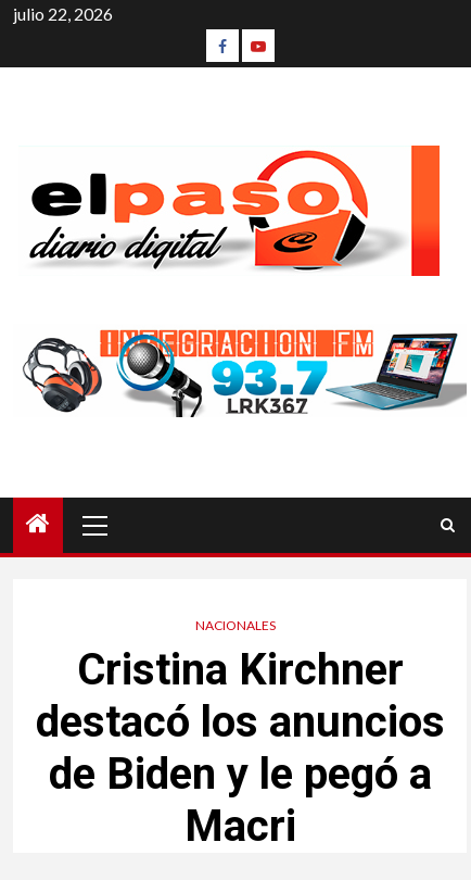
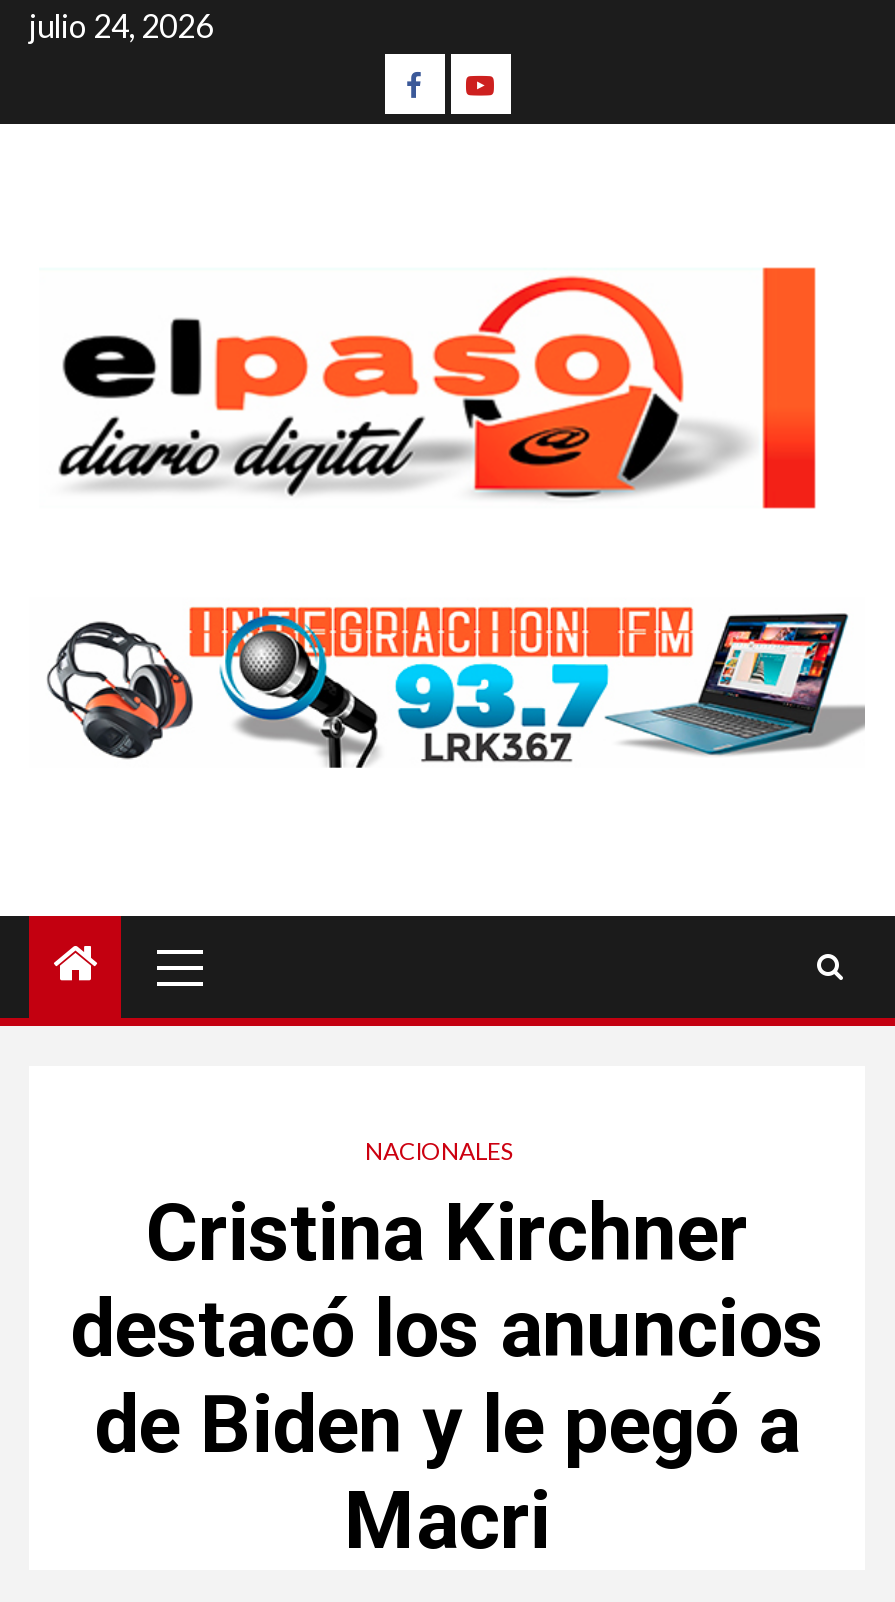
- julio 22, 2026
+ julio 24, 2026
